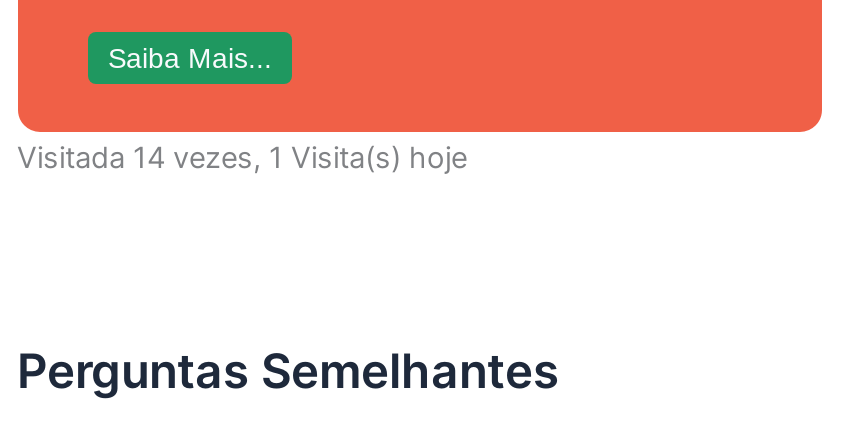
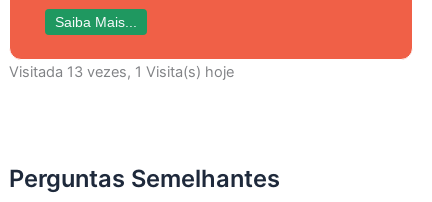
- Visitada 14 vezes, 1 Visita(s) hoje
+ Visitada 13 vezes, 1 Visita(s) hoje
